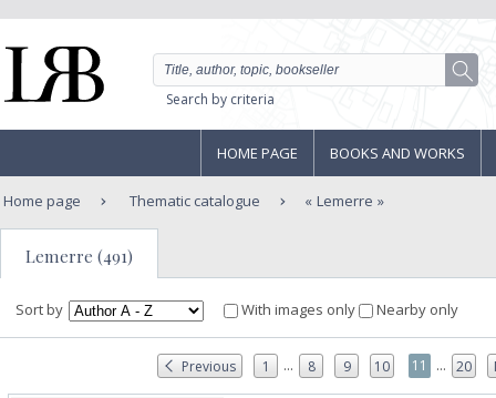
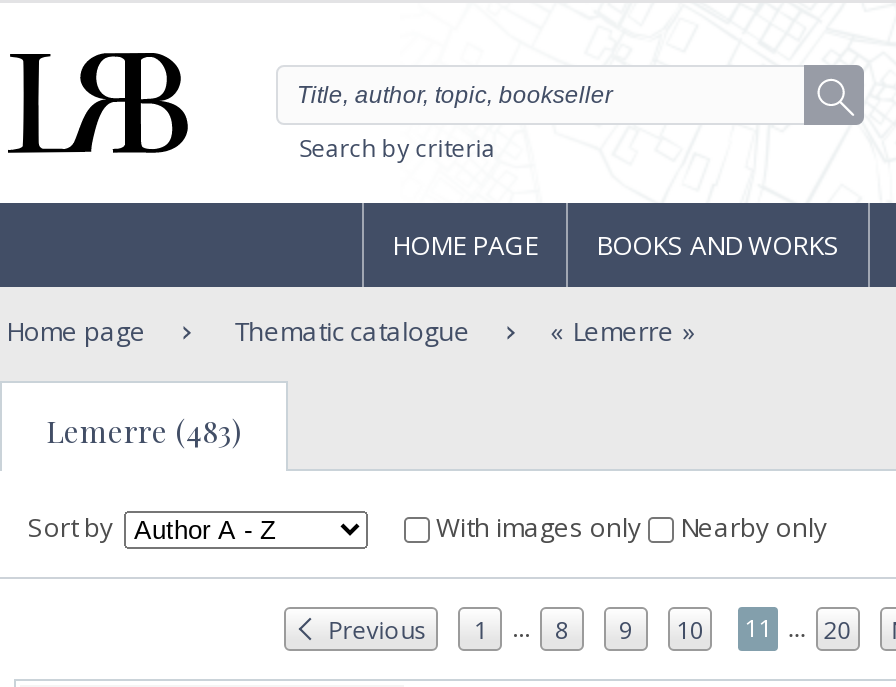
- Lemerre (491)
+ Lemerre (483)
